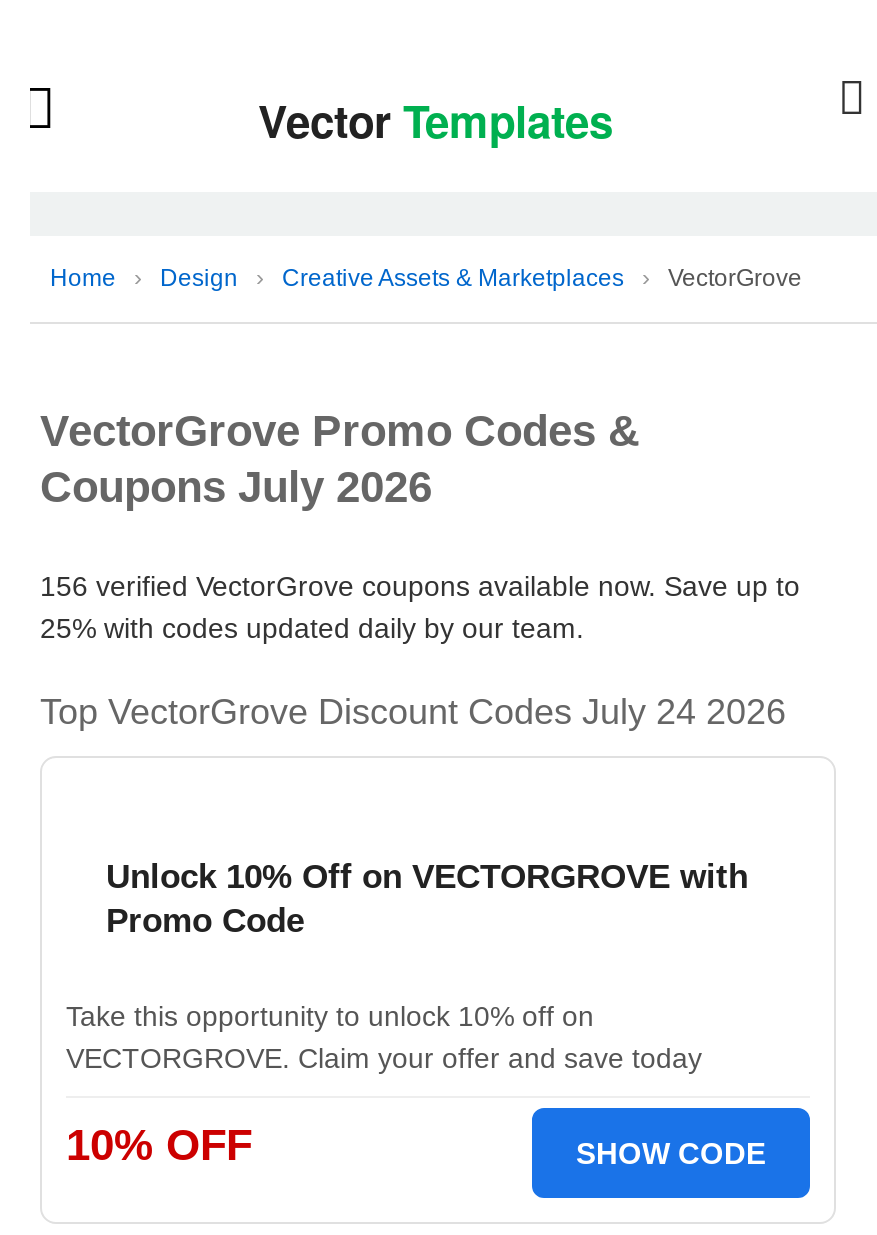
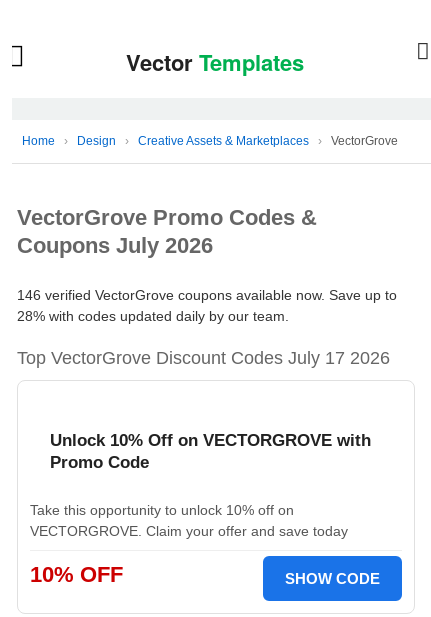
- 156 verified VectorGrove coupons available now. Save up to
+ 146 verified VectorGrove coupons available now. Save up to

- 25% with codes updated daily by our team.
+ 28% with codes updated daily by our team.

- Top VectorGrove Discount Codes July 24 2026
+ Top VectorGrove Discount Codes July 17 2026
